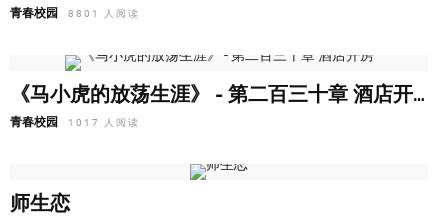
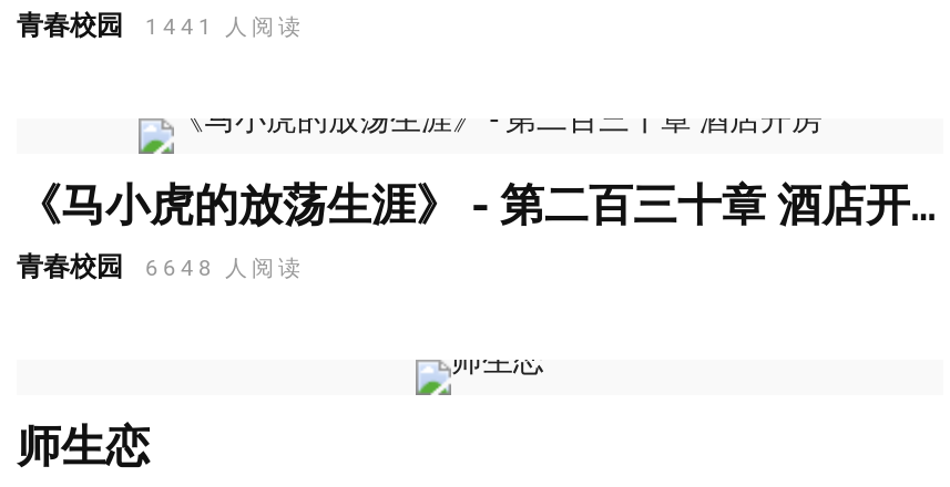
- 青春校园 8801 人阅读
+ 青春校园 1441 人阅读

- 青春校园 1017 人阅读
+ 青春校园 6648 人阅读
